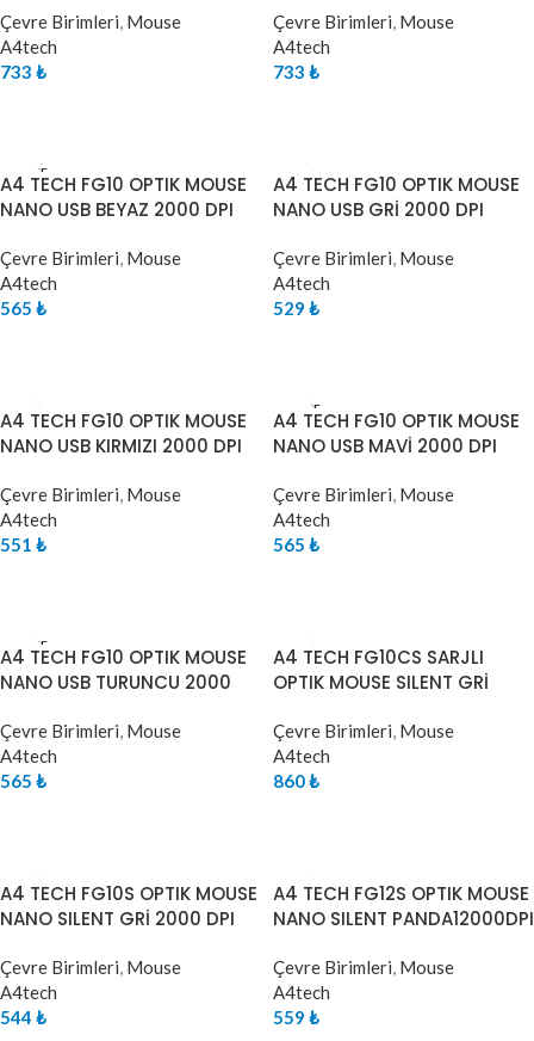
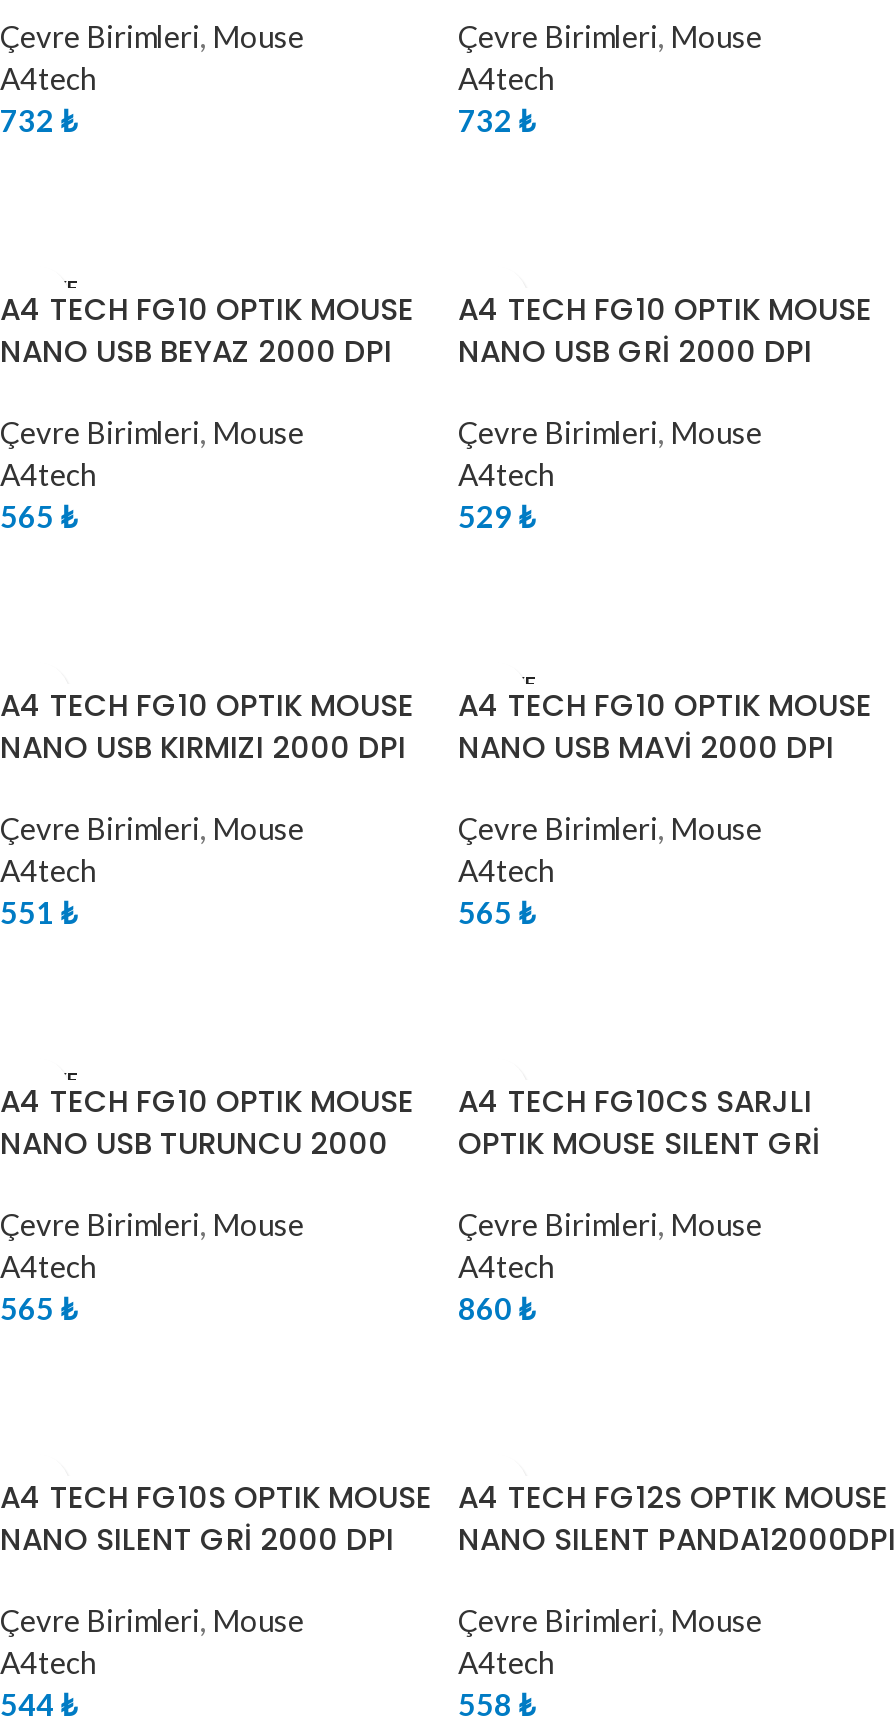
- 733 ₺
+ 732 ₺

- 733 ₺
+ 732 ₺

- 559 ₺
+ 558 ₺
